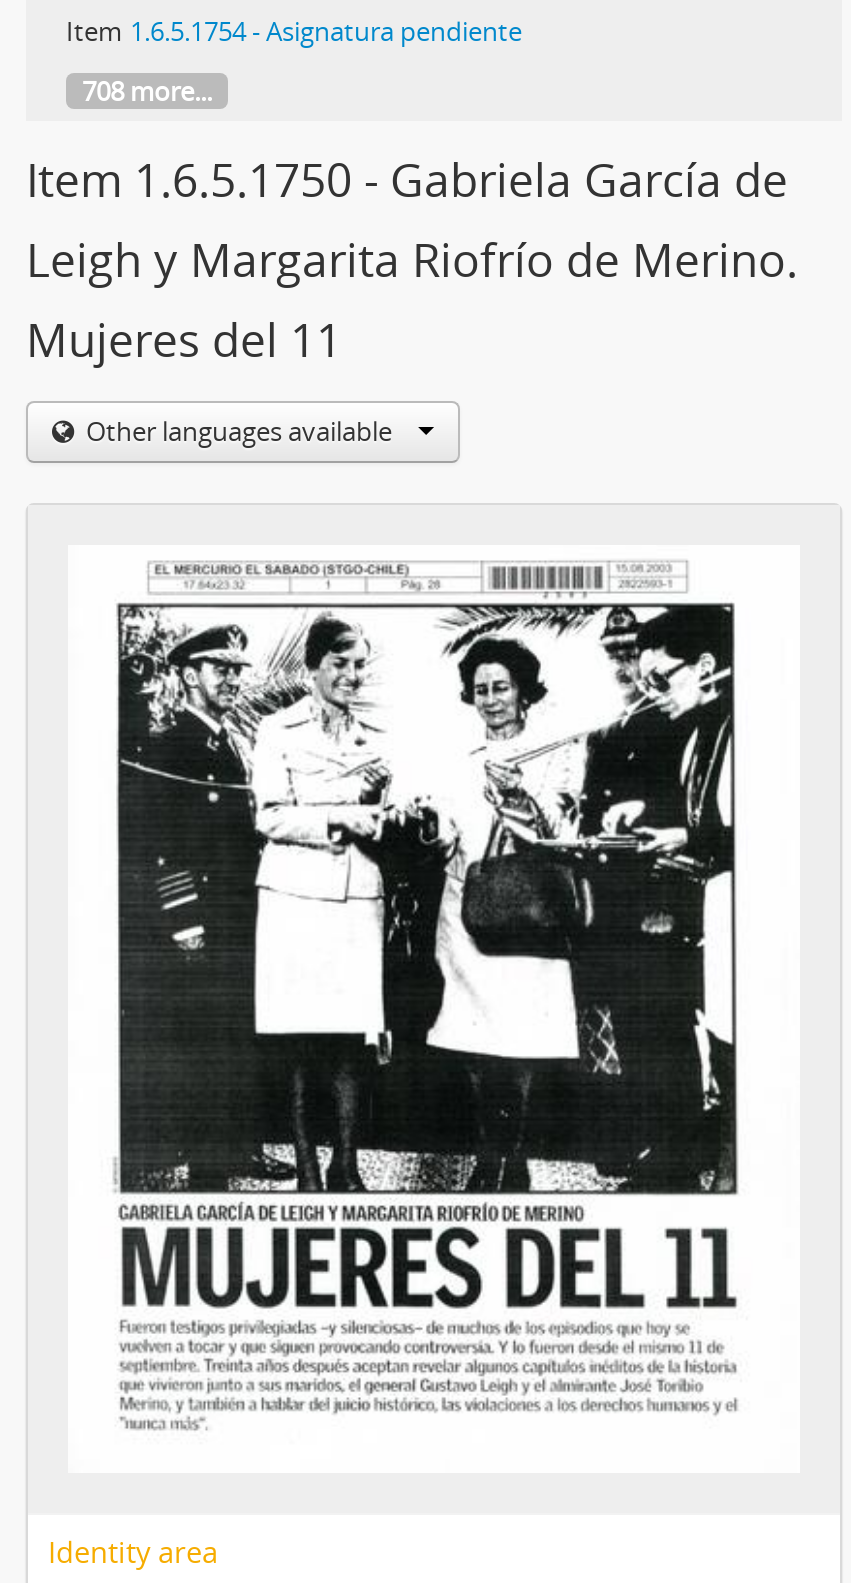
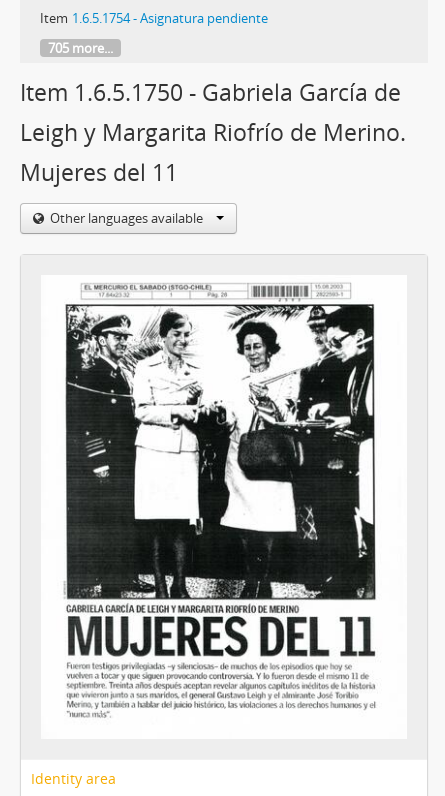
- 708 more...
+ 705 more...
